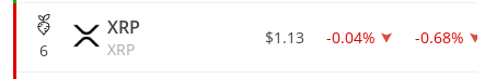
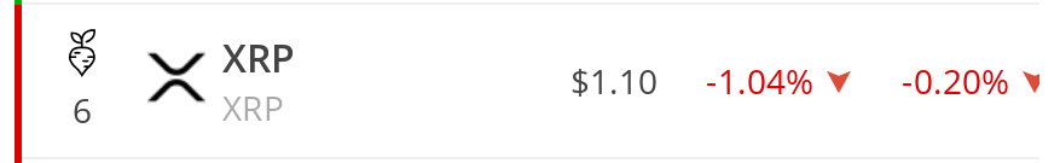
- $1.13
+ $1.10

- -0.04%
+ -1.04%

- -0.68%
+ -0.20%
